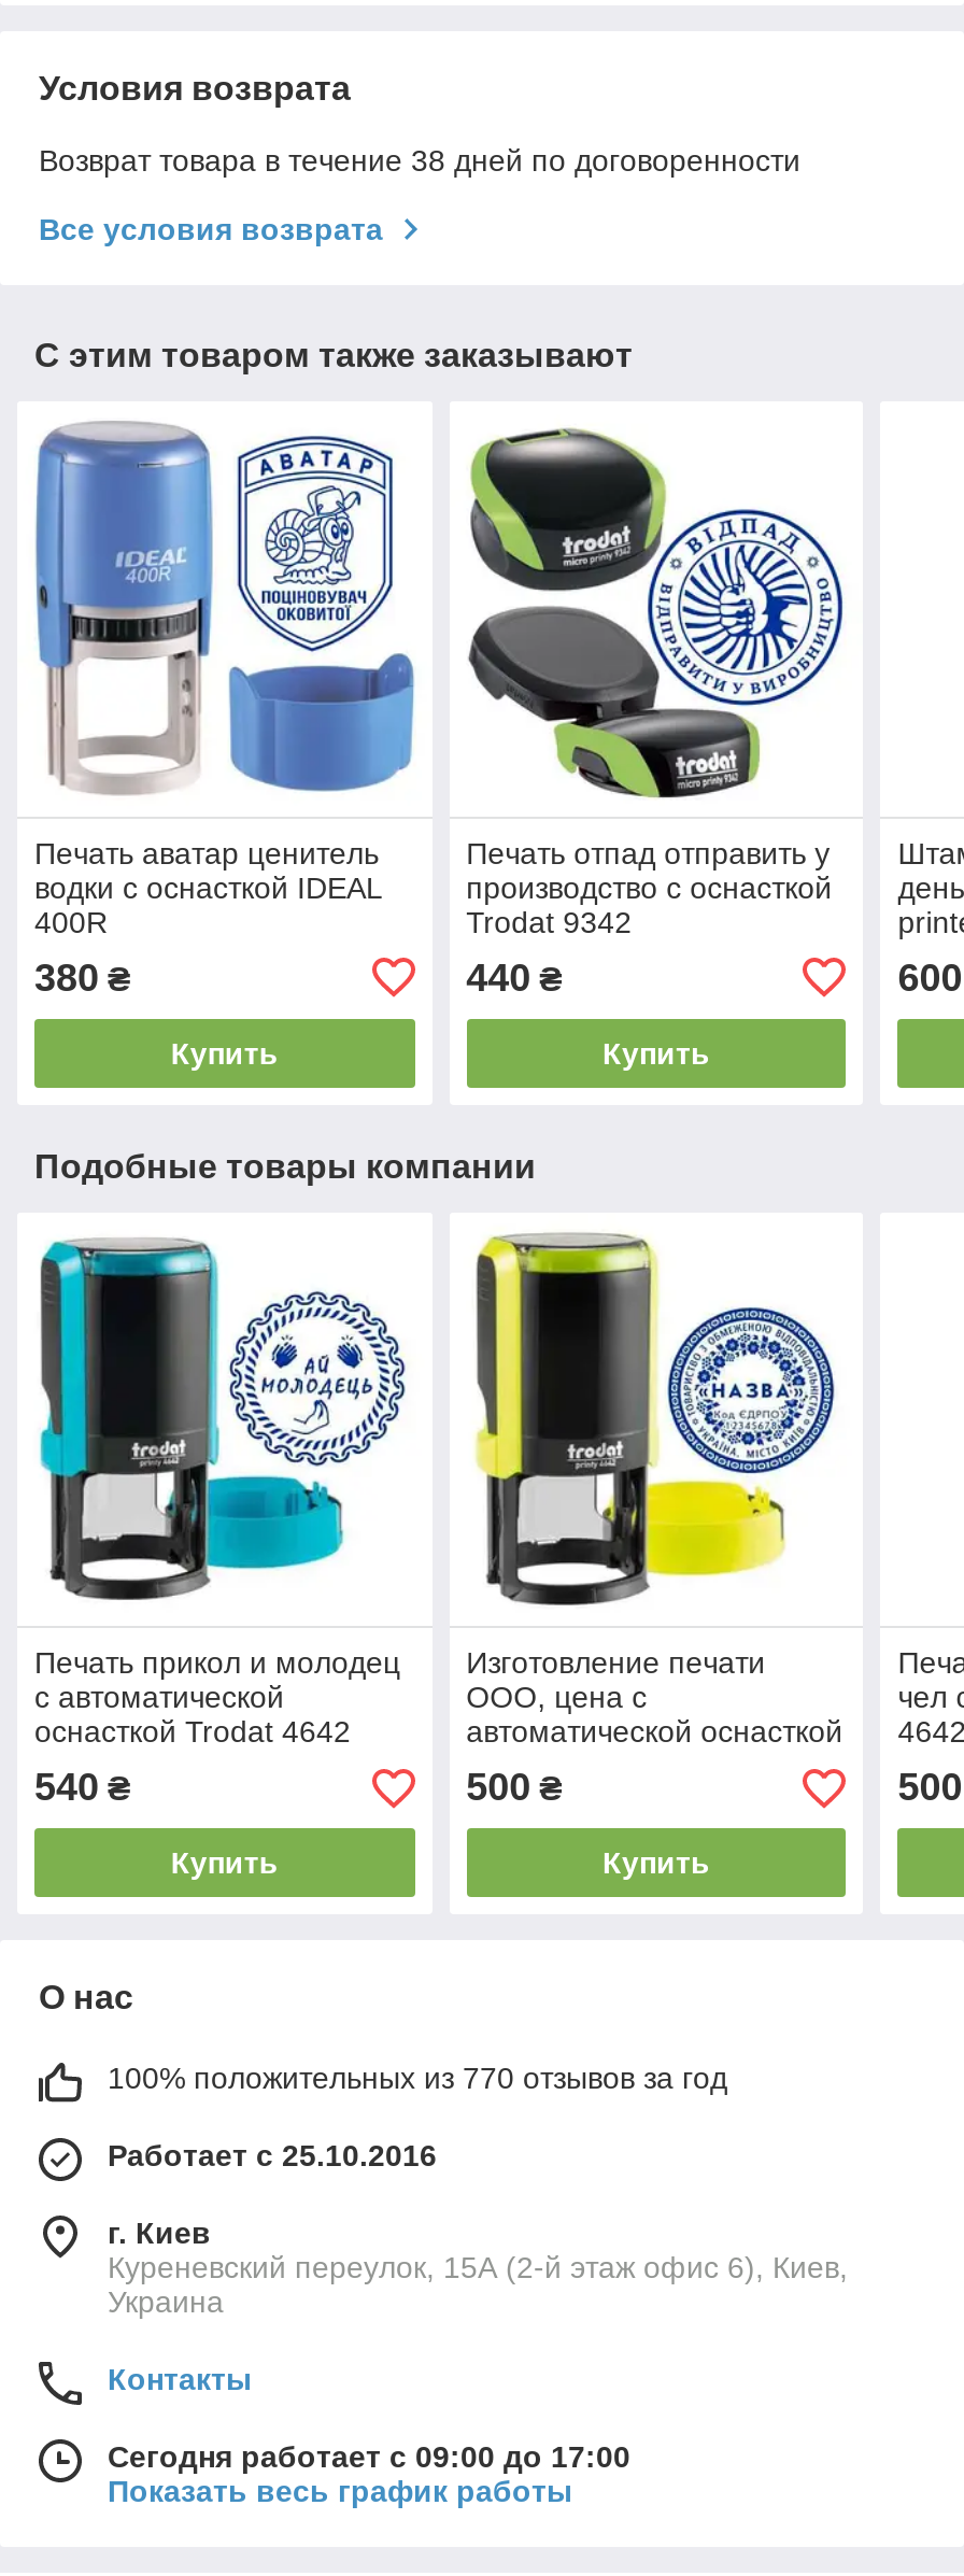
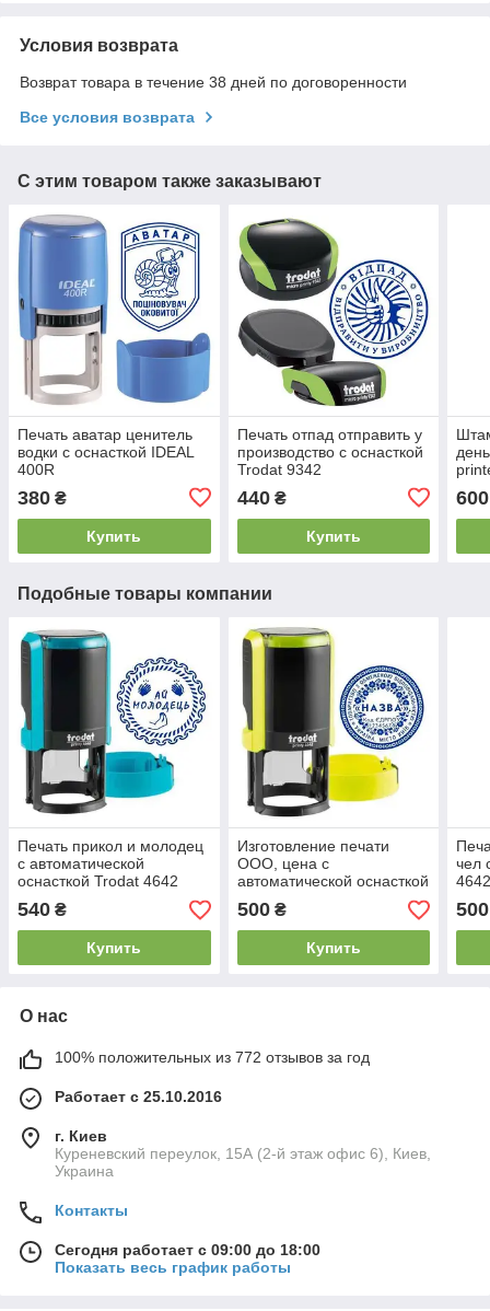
- 100% положительных из 770 отзывов за год
+ 100% положительных из 772 отзывов за год

- Сегодня работает с 09:00 до 17:00
+ Сегодня работает с 09:00 до 18:00
